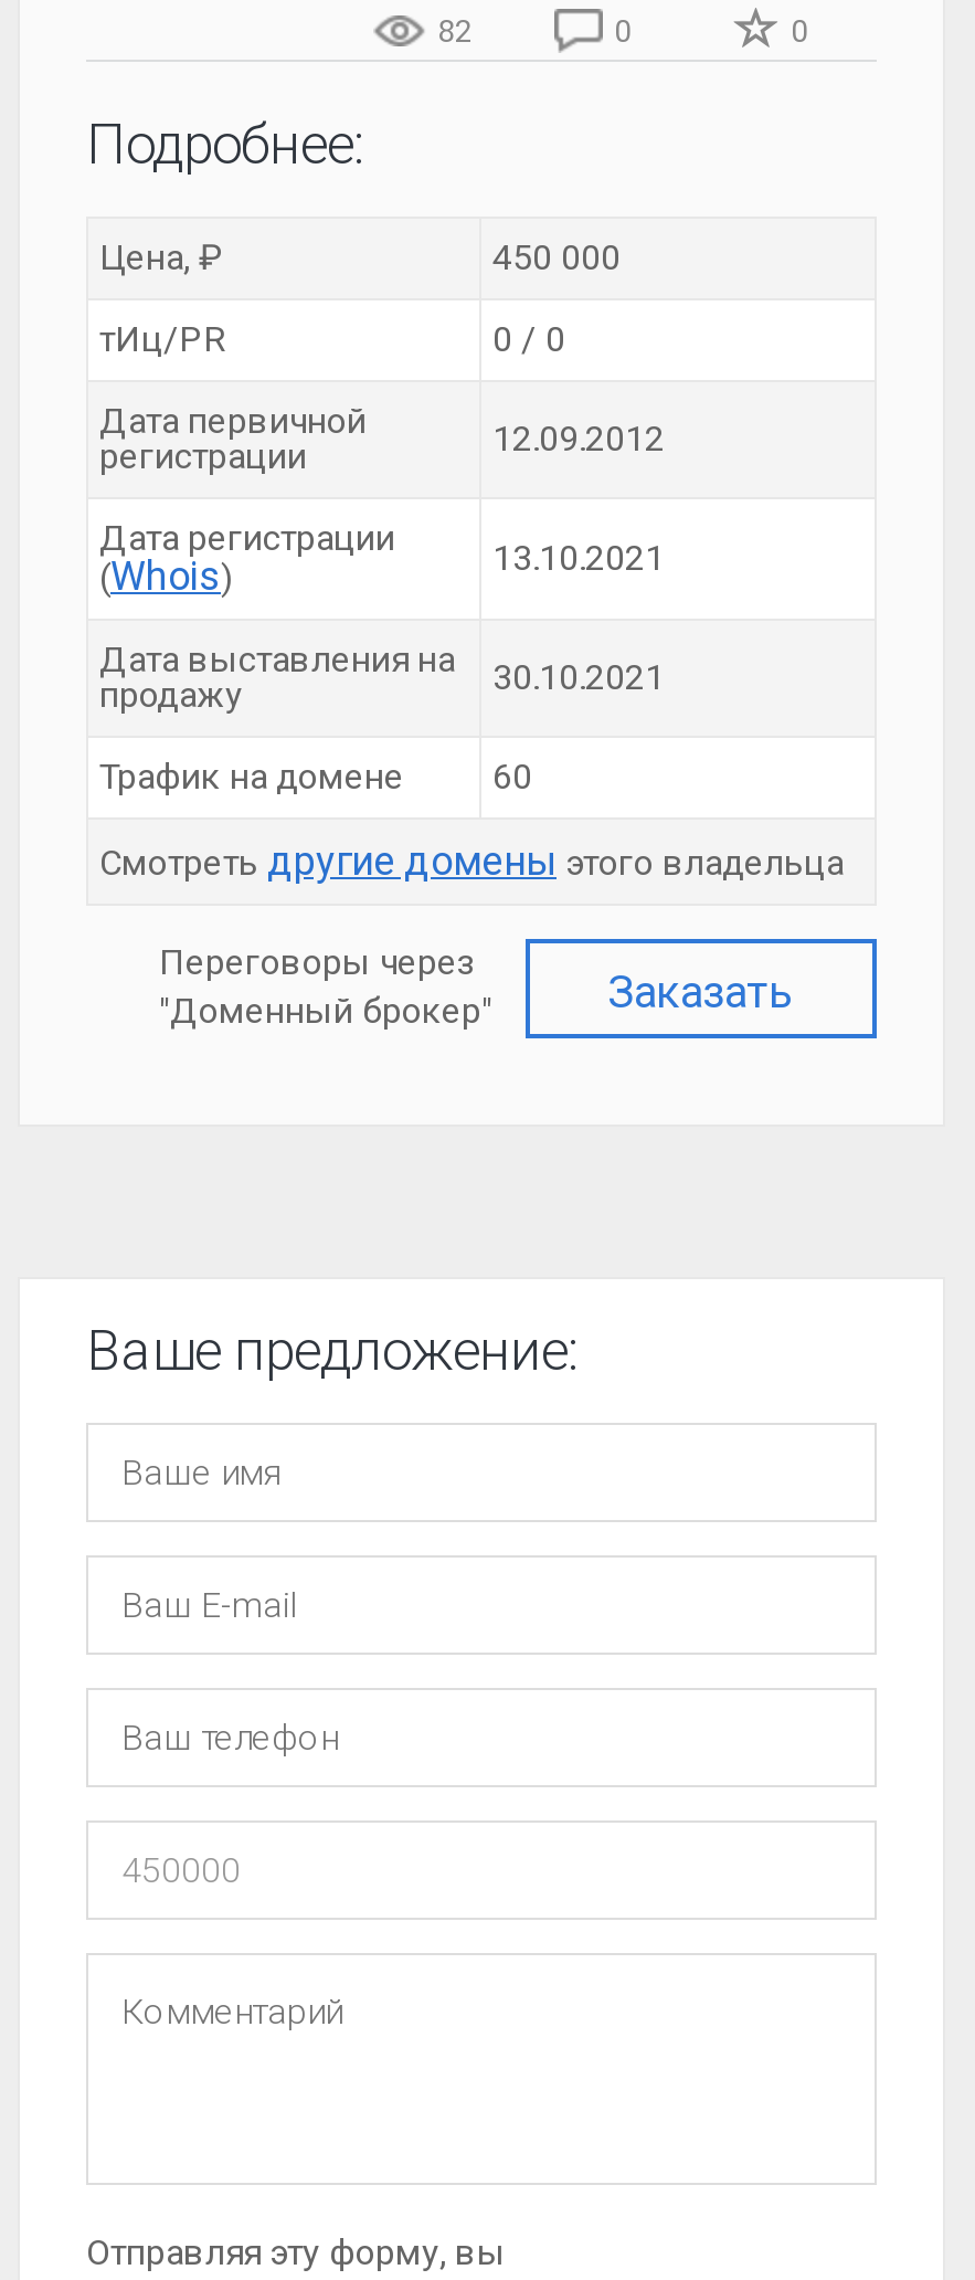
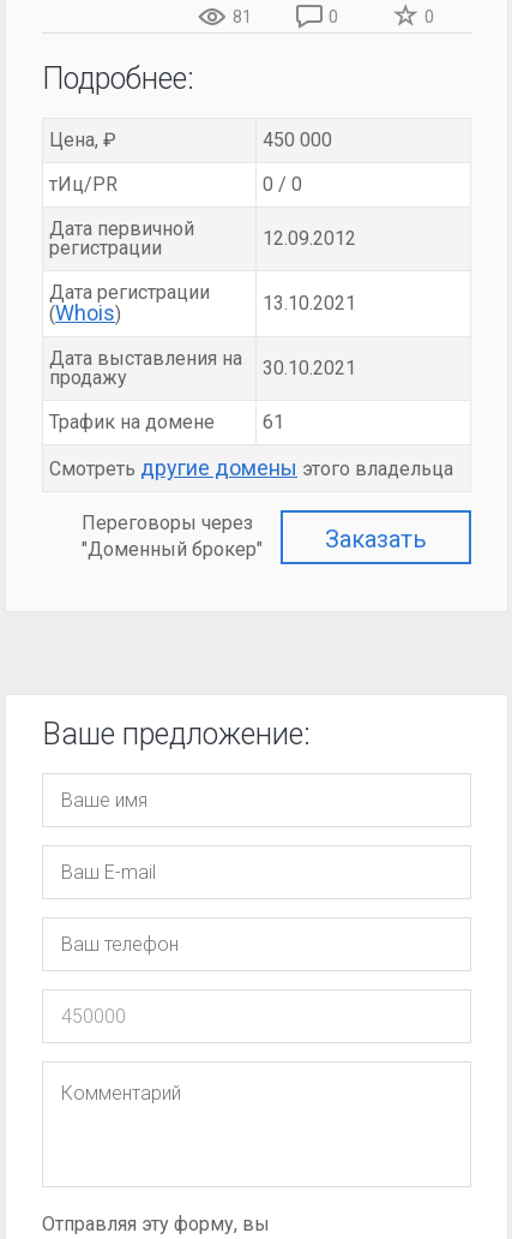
- 82
+ 81

- 60
+ 61
